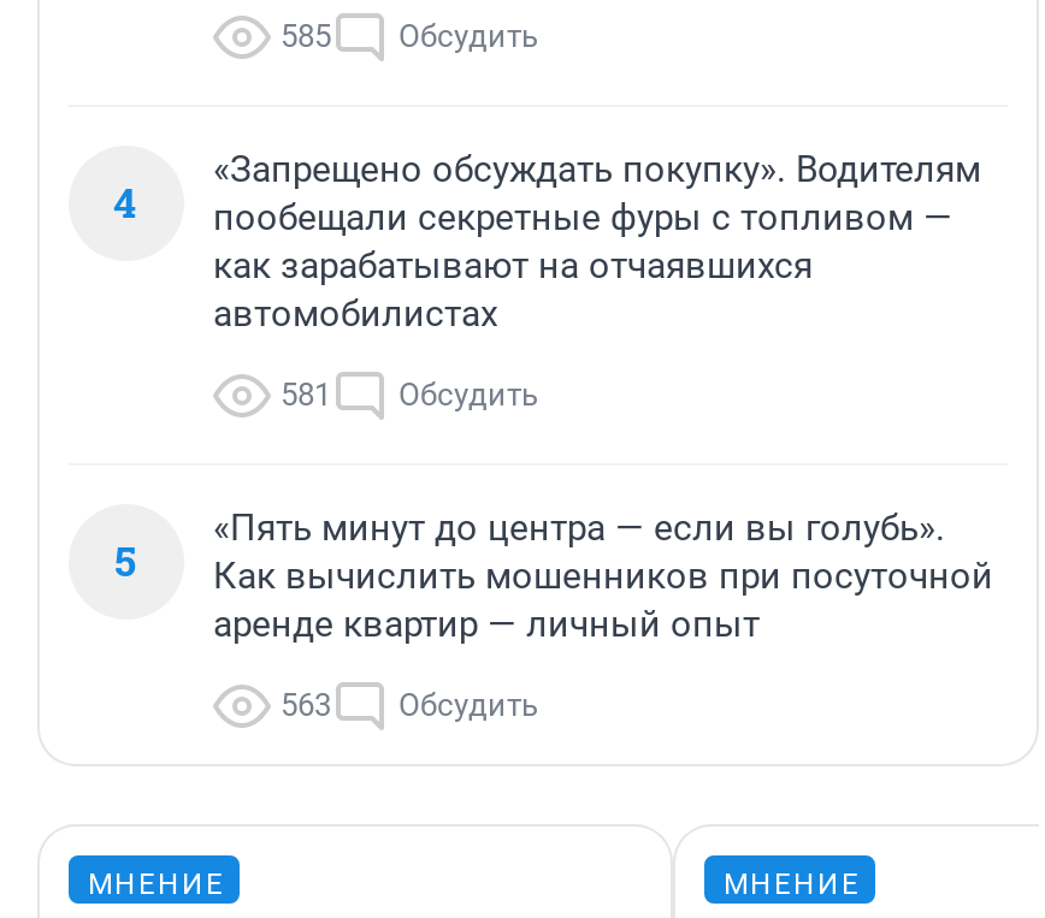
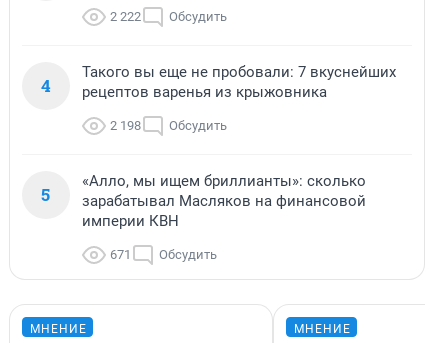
- 585 Обсудить
+ 2 222 Обсудить

- «Запрещено обсуждать покупку». Водителям
- пообещали секретные фуры с топливом —
- как зарабатывают на отчаявшихся
- автомобилистах
+ Такого вы еще не пробовали: 7 вкуснейших
+ рецептов варенья из крыжовника

- 581 Обсудить
+ 2 198 Обсудить

- «Пять минут до центра — если вы голубь».
- Как вычислить мошенников при посуточной
- аренде квартир — личный опыт
+ «Алло, мы ищем бриллианты»: сколько
+ зарабатывал Масляков на финансовой
+ империи КВН

- 563 Обсудить
+ 671 Обсудить
